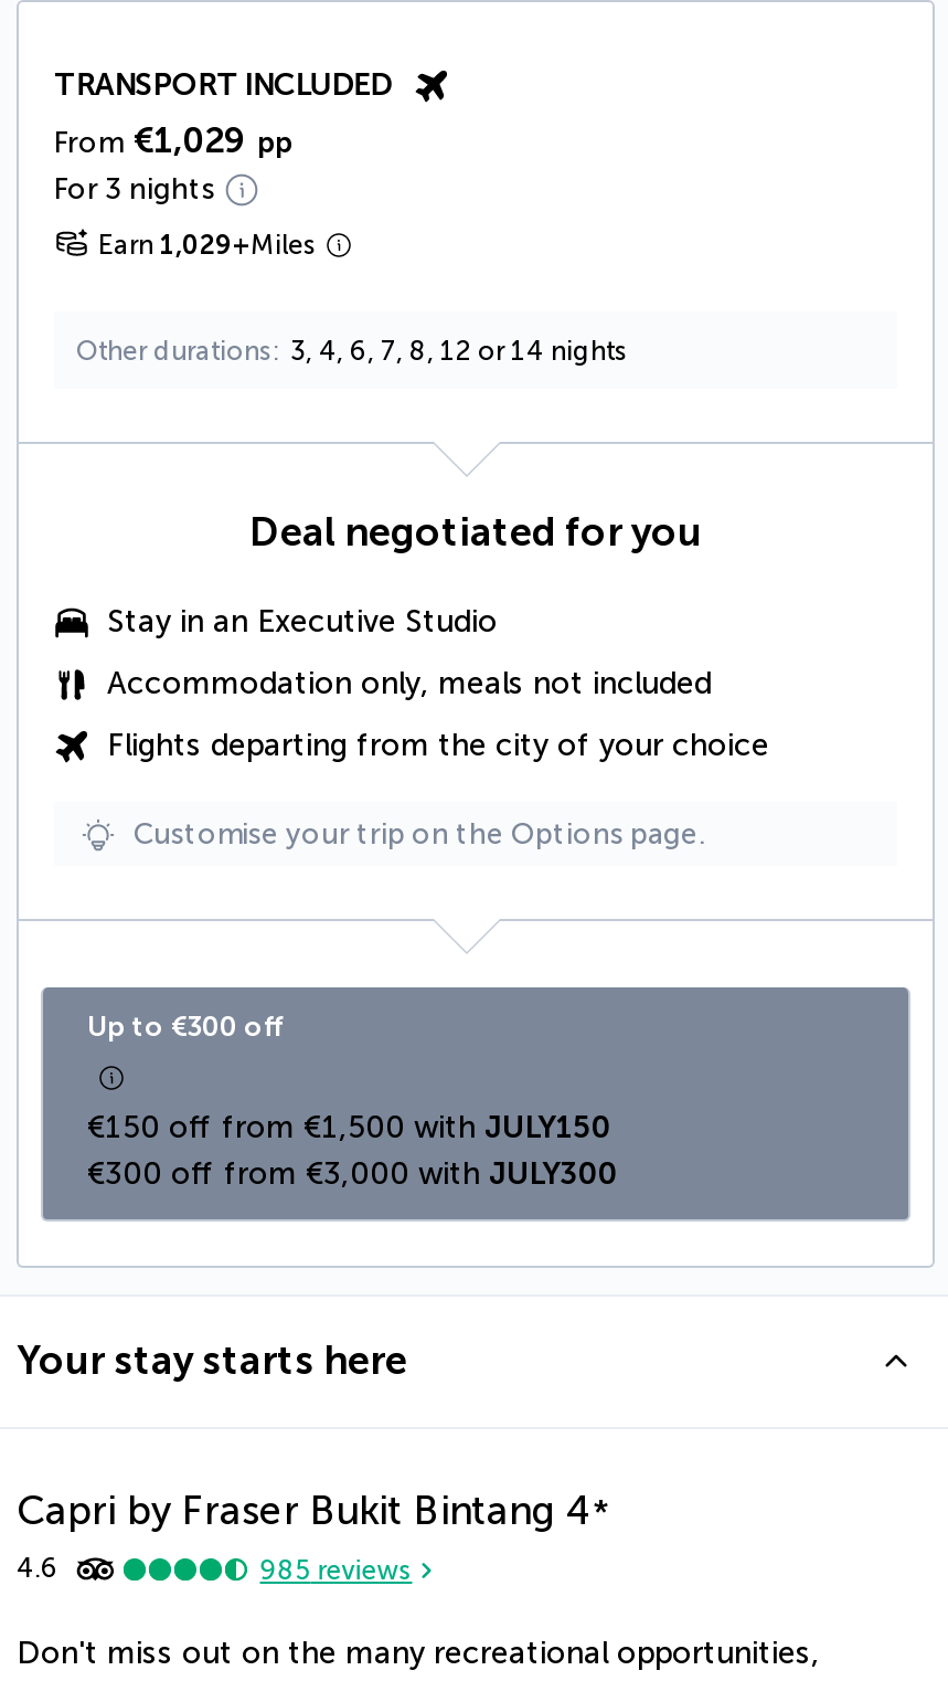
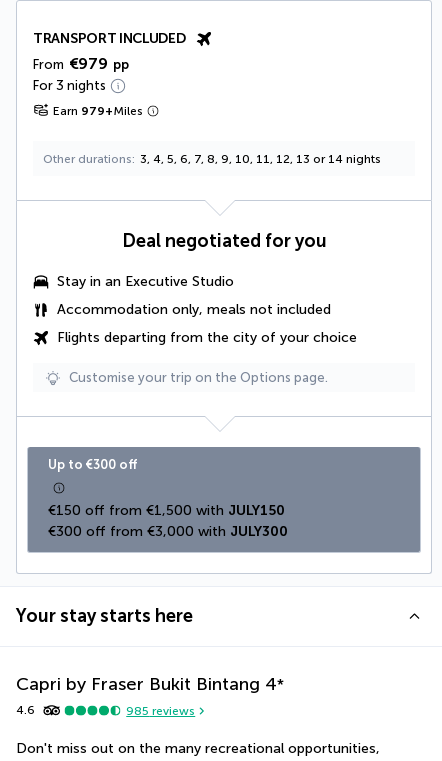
- From €1,029 pp
+ From €979 pp

- Earn 1,029+Miles
+ Earn 979+Miles

- Other durations 3, 4, 6, 7, 8, 12 or 14 nights
+ Other durations 3, 4, 5, 6, 7, 8, 9, 10, 11, 12, 13 or 14 nights
